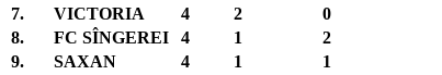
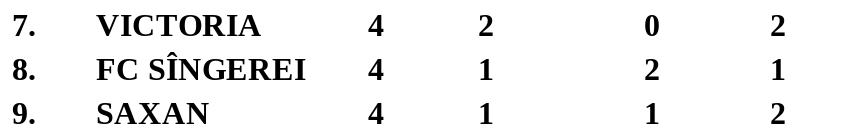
+ 2

+ 1

+ 2
